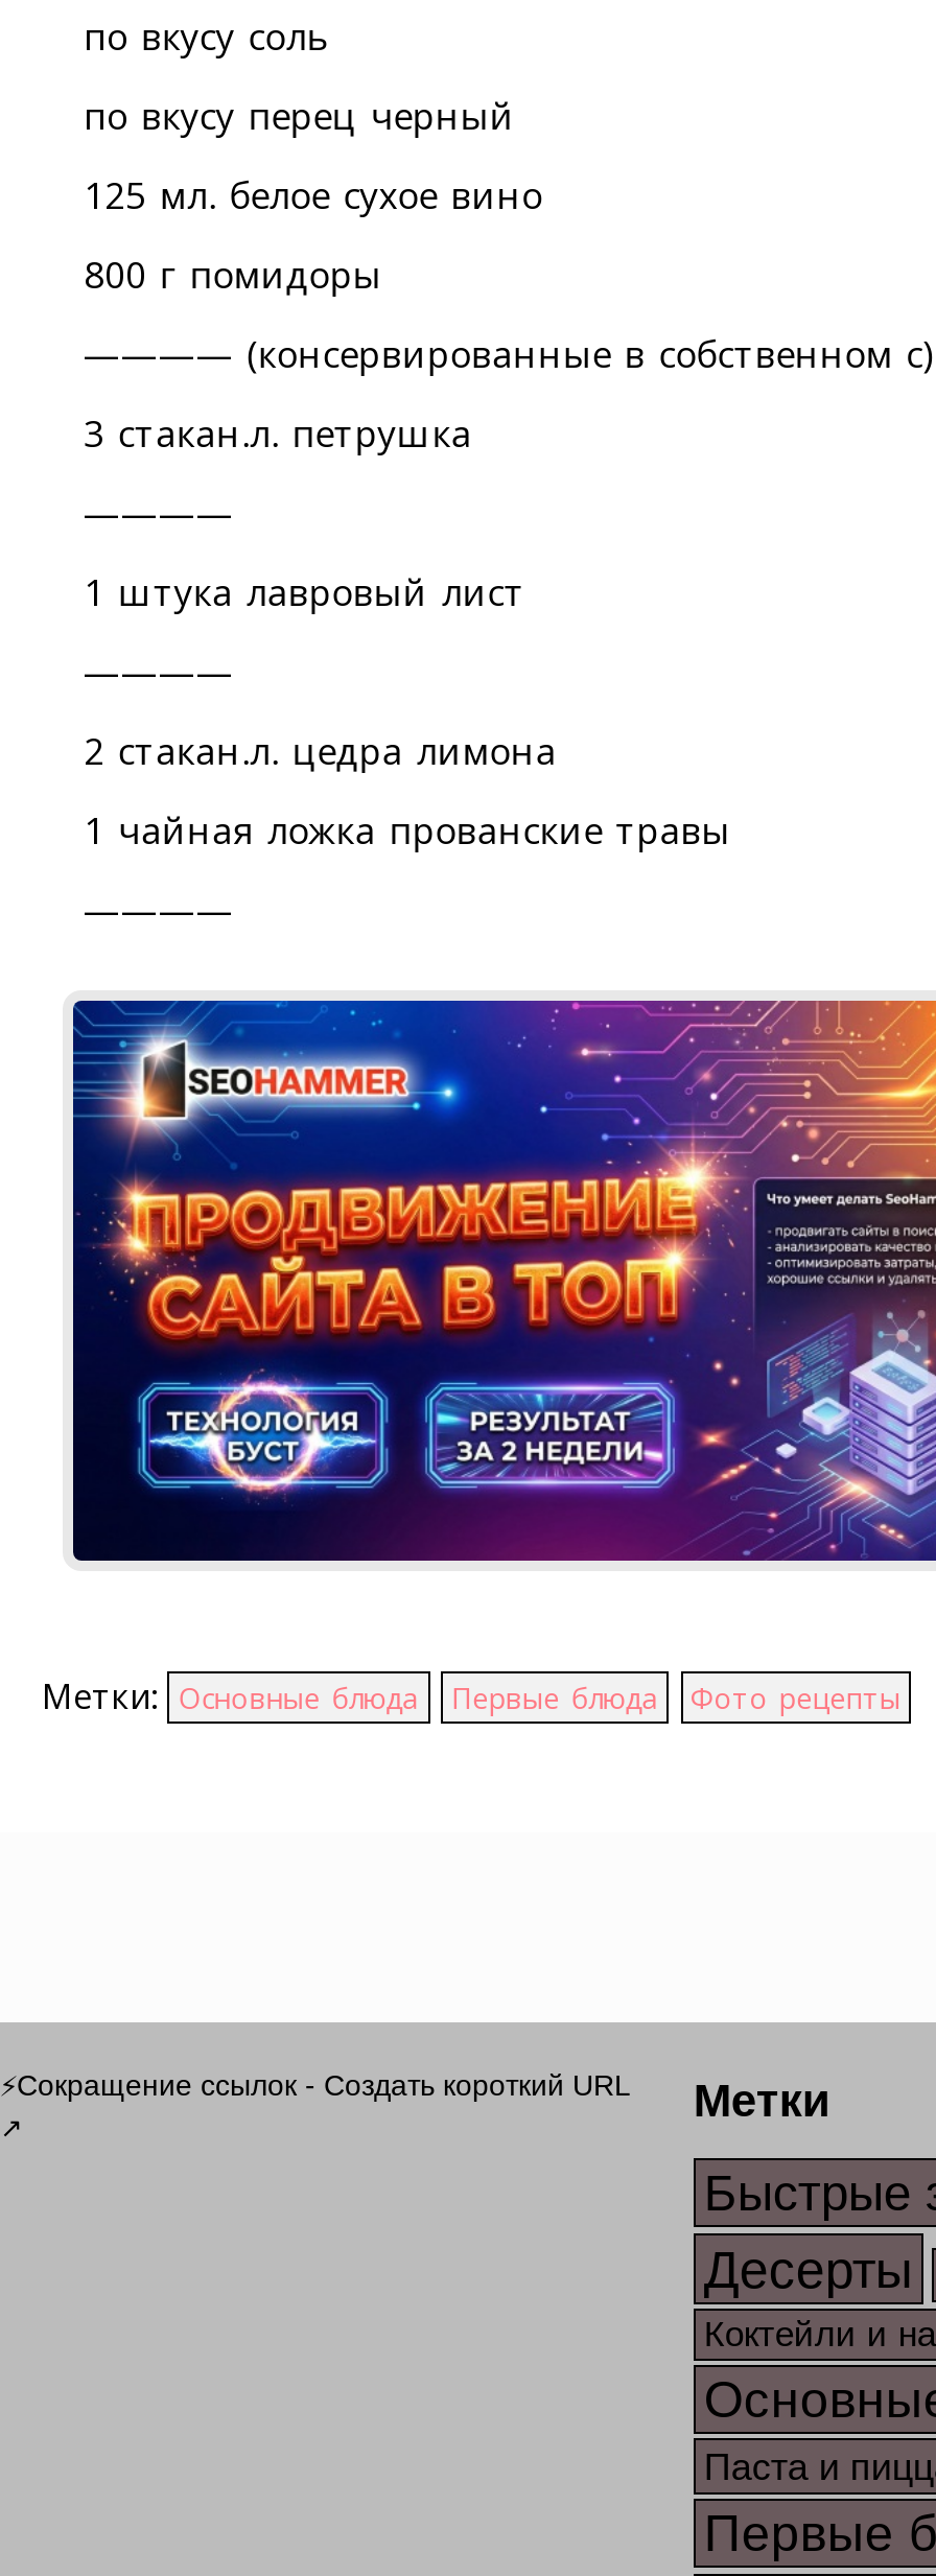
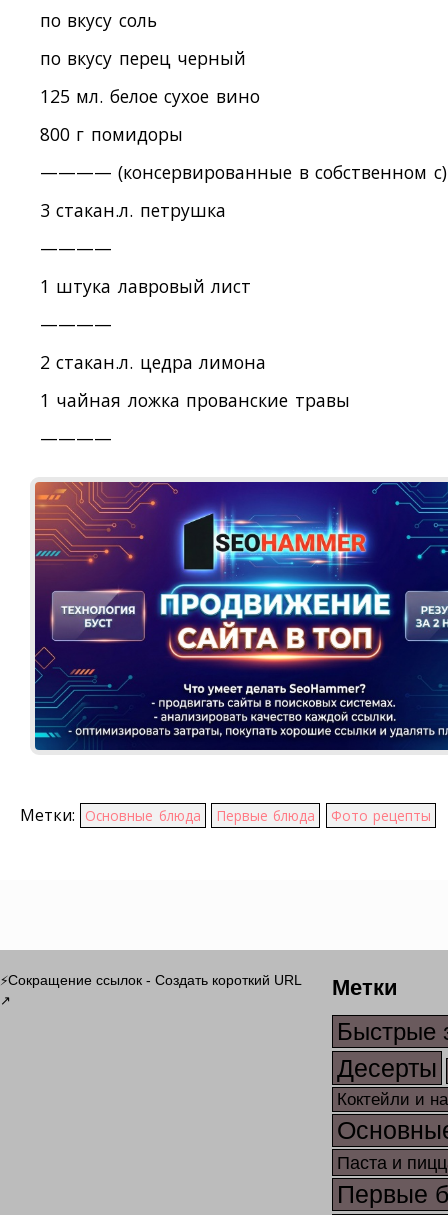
- [image]
+ [image]
